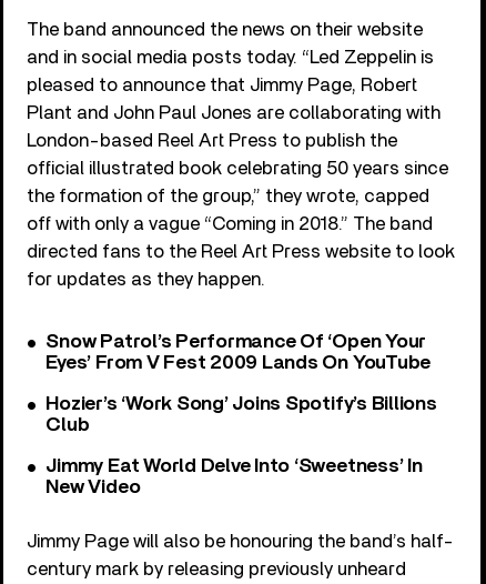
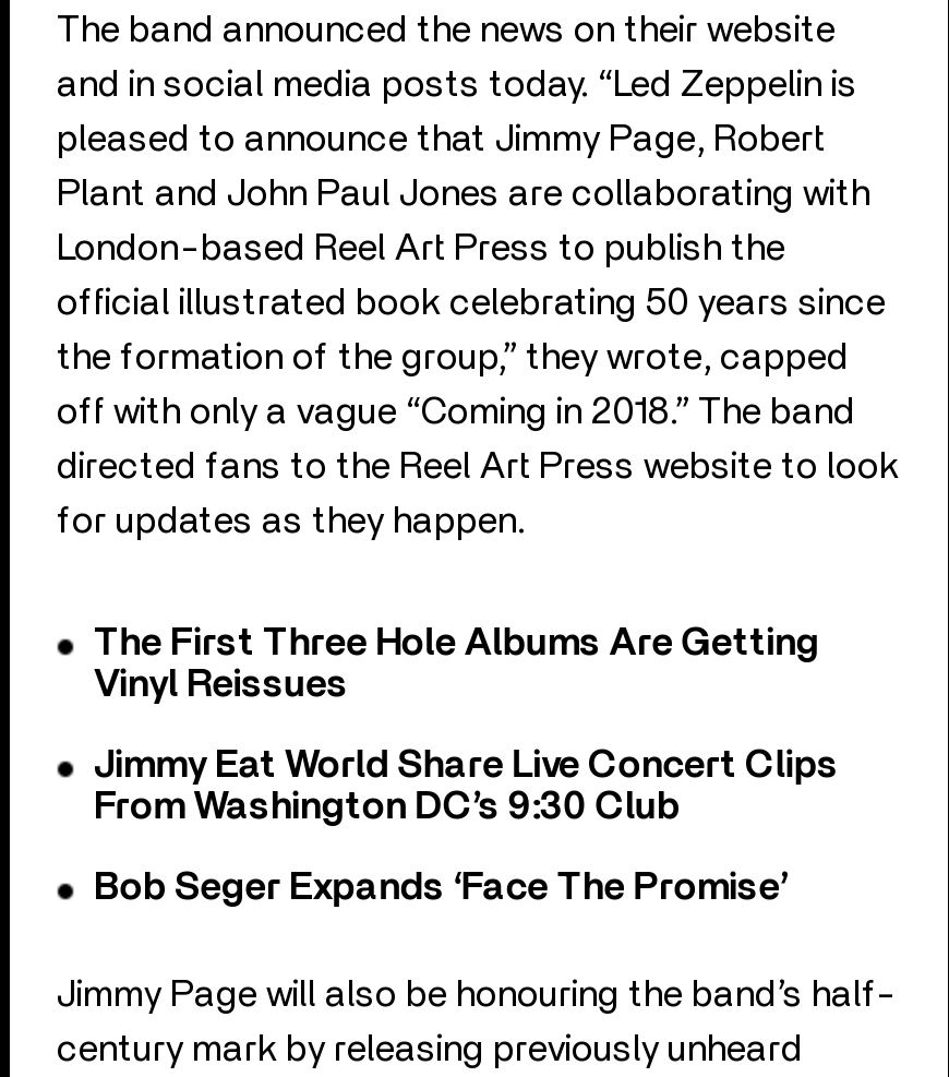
- Snow Patrol’s Performance Of ‘Open Your
- Eyes’ From V Fest 2009 Lands On YouTube
+ The First Three Hole Albums Are Getting
+ Vinyl Reissues

- Hozier’s ‘Work Song’ Joins Spotify’s Billions
- Club
+ Jimmy Eat World Share Live Concert Clips
+ From Washington DC’s 9:30 Club

- Jimmy Eat World Delve Into ‘Sweetness’ In
- New Video
+ Bob Seger Expands ‘Face The Promise’
